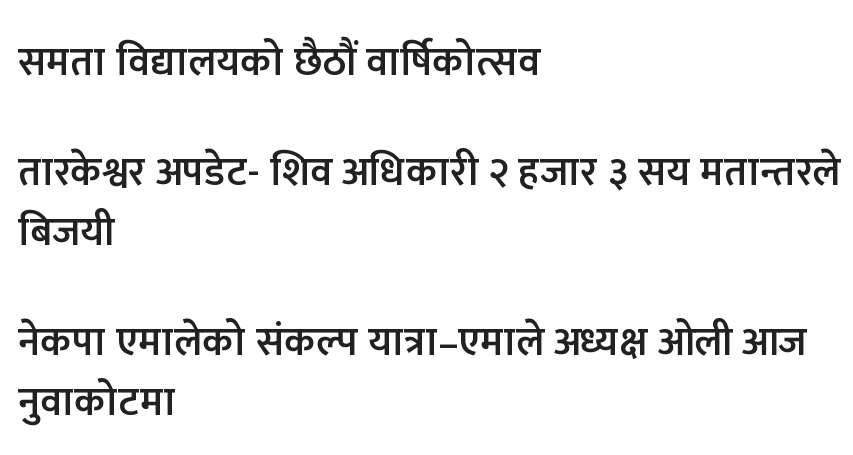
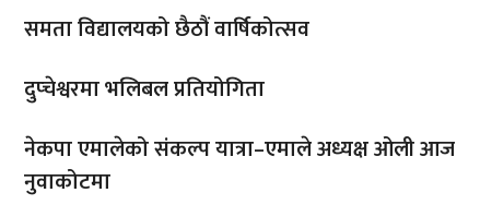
- तारकेश्वर अपडेट- शिव अधिकारी २ हजार ३ सय मतान्तरले
- बिजयी
+ दुप्चेश्वरमा भलिबल प्रतियोगिता
